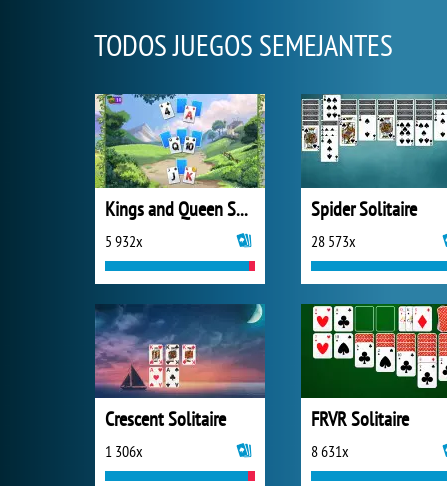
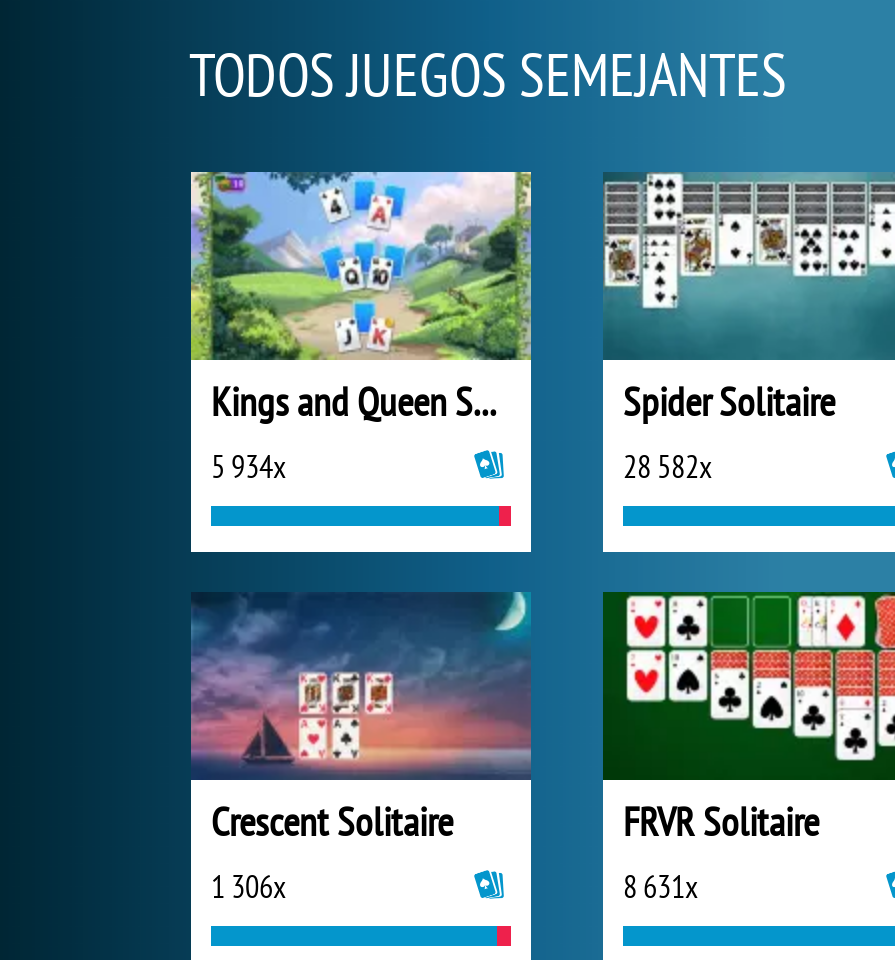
- 5 932x
+ 5 934x

- 28 573x
+ 28 582x
